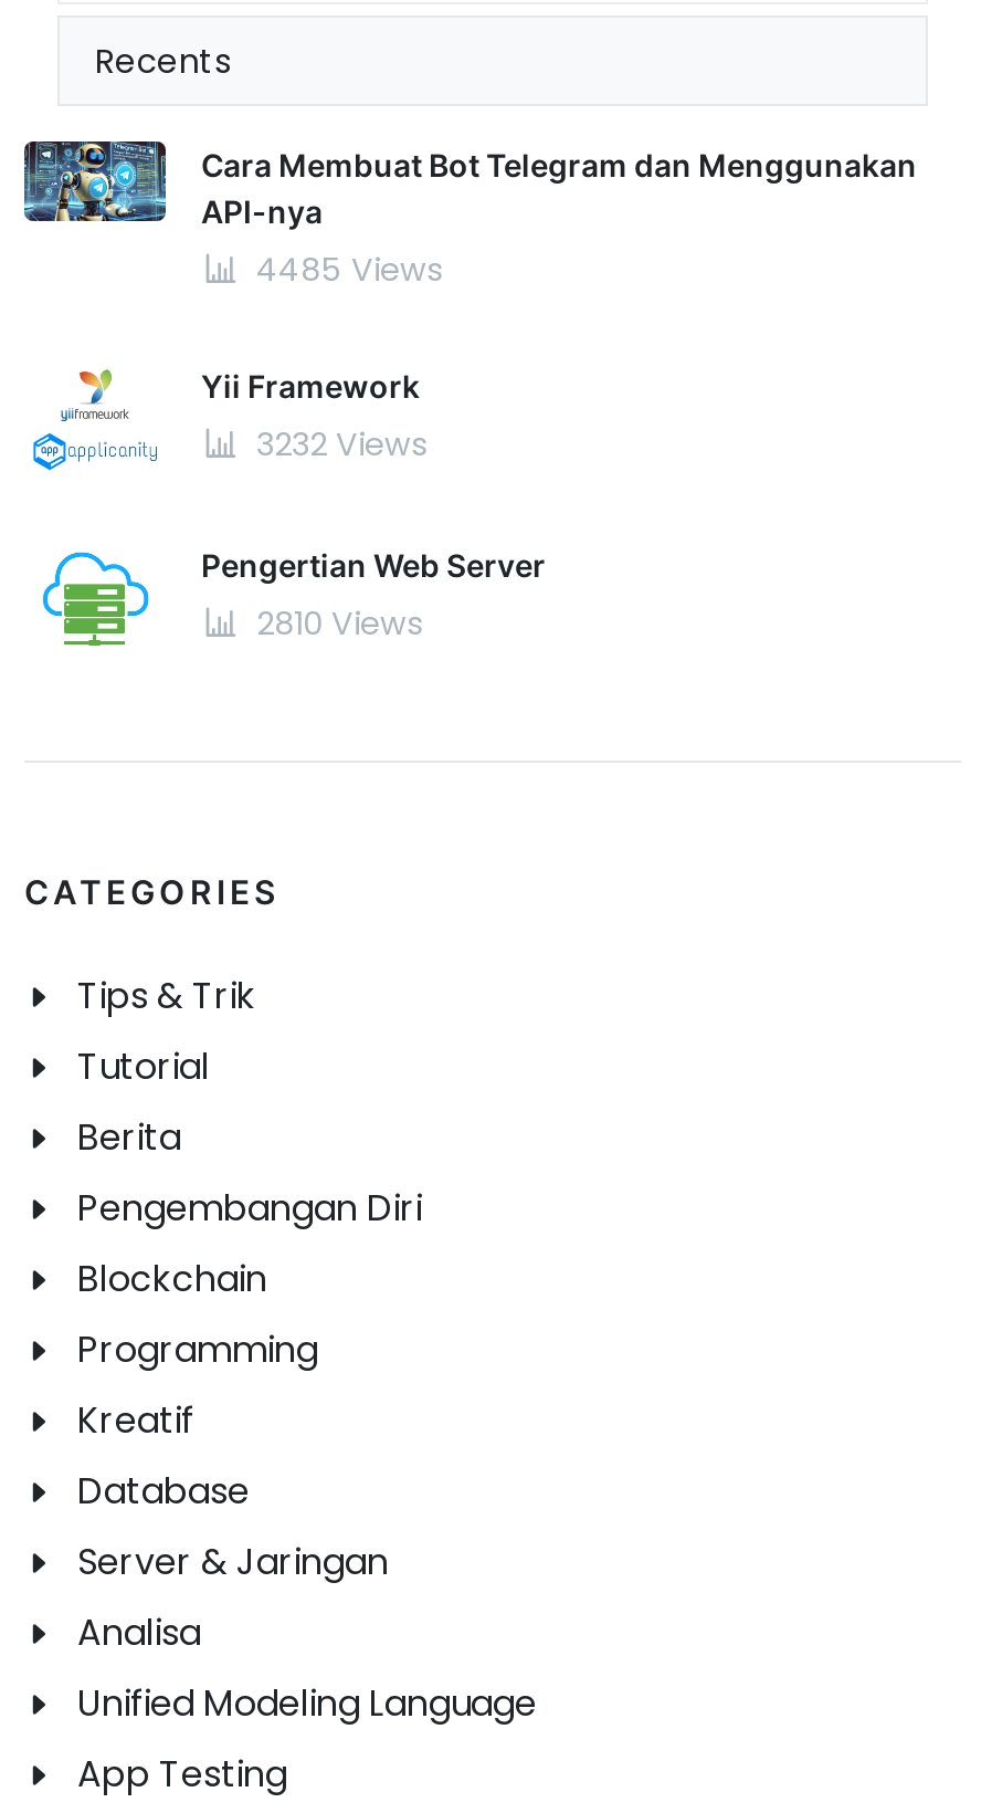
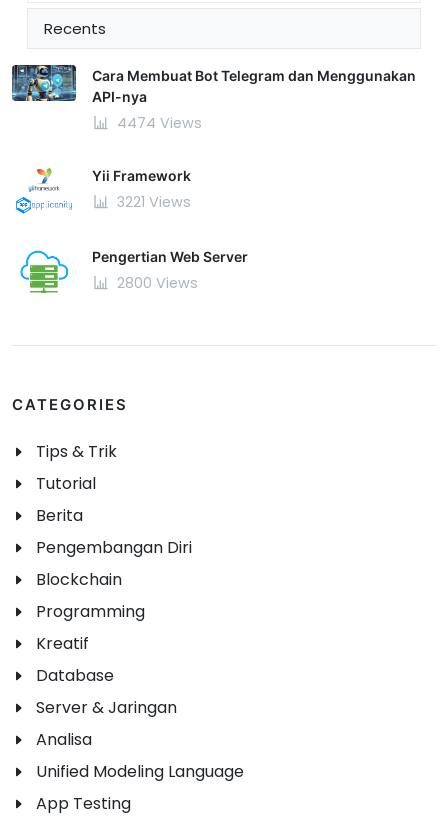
- 4485 Views
+ 4474 Views

- 3232 Views
+ 3221 Views

- 2810 Views
+ 2800 Views
